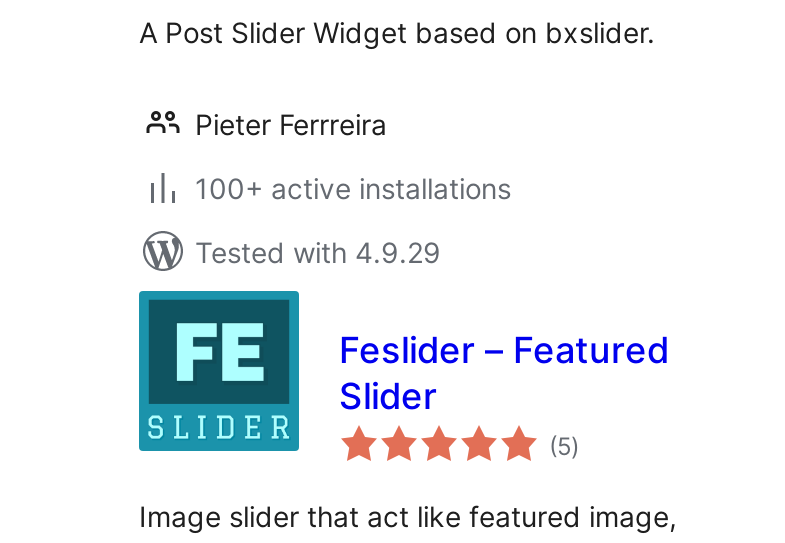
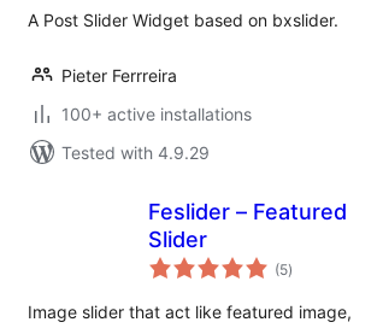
- [image]
